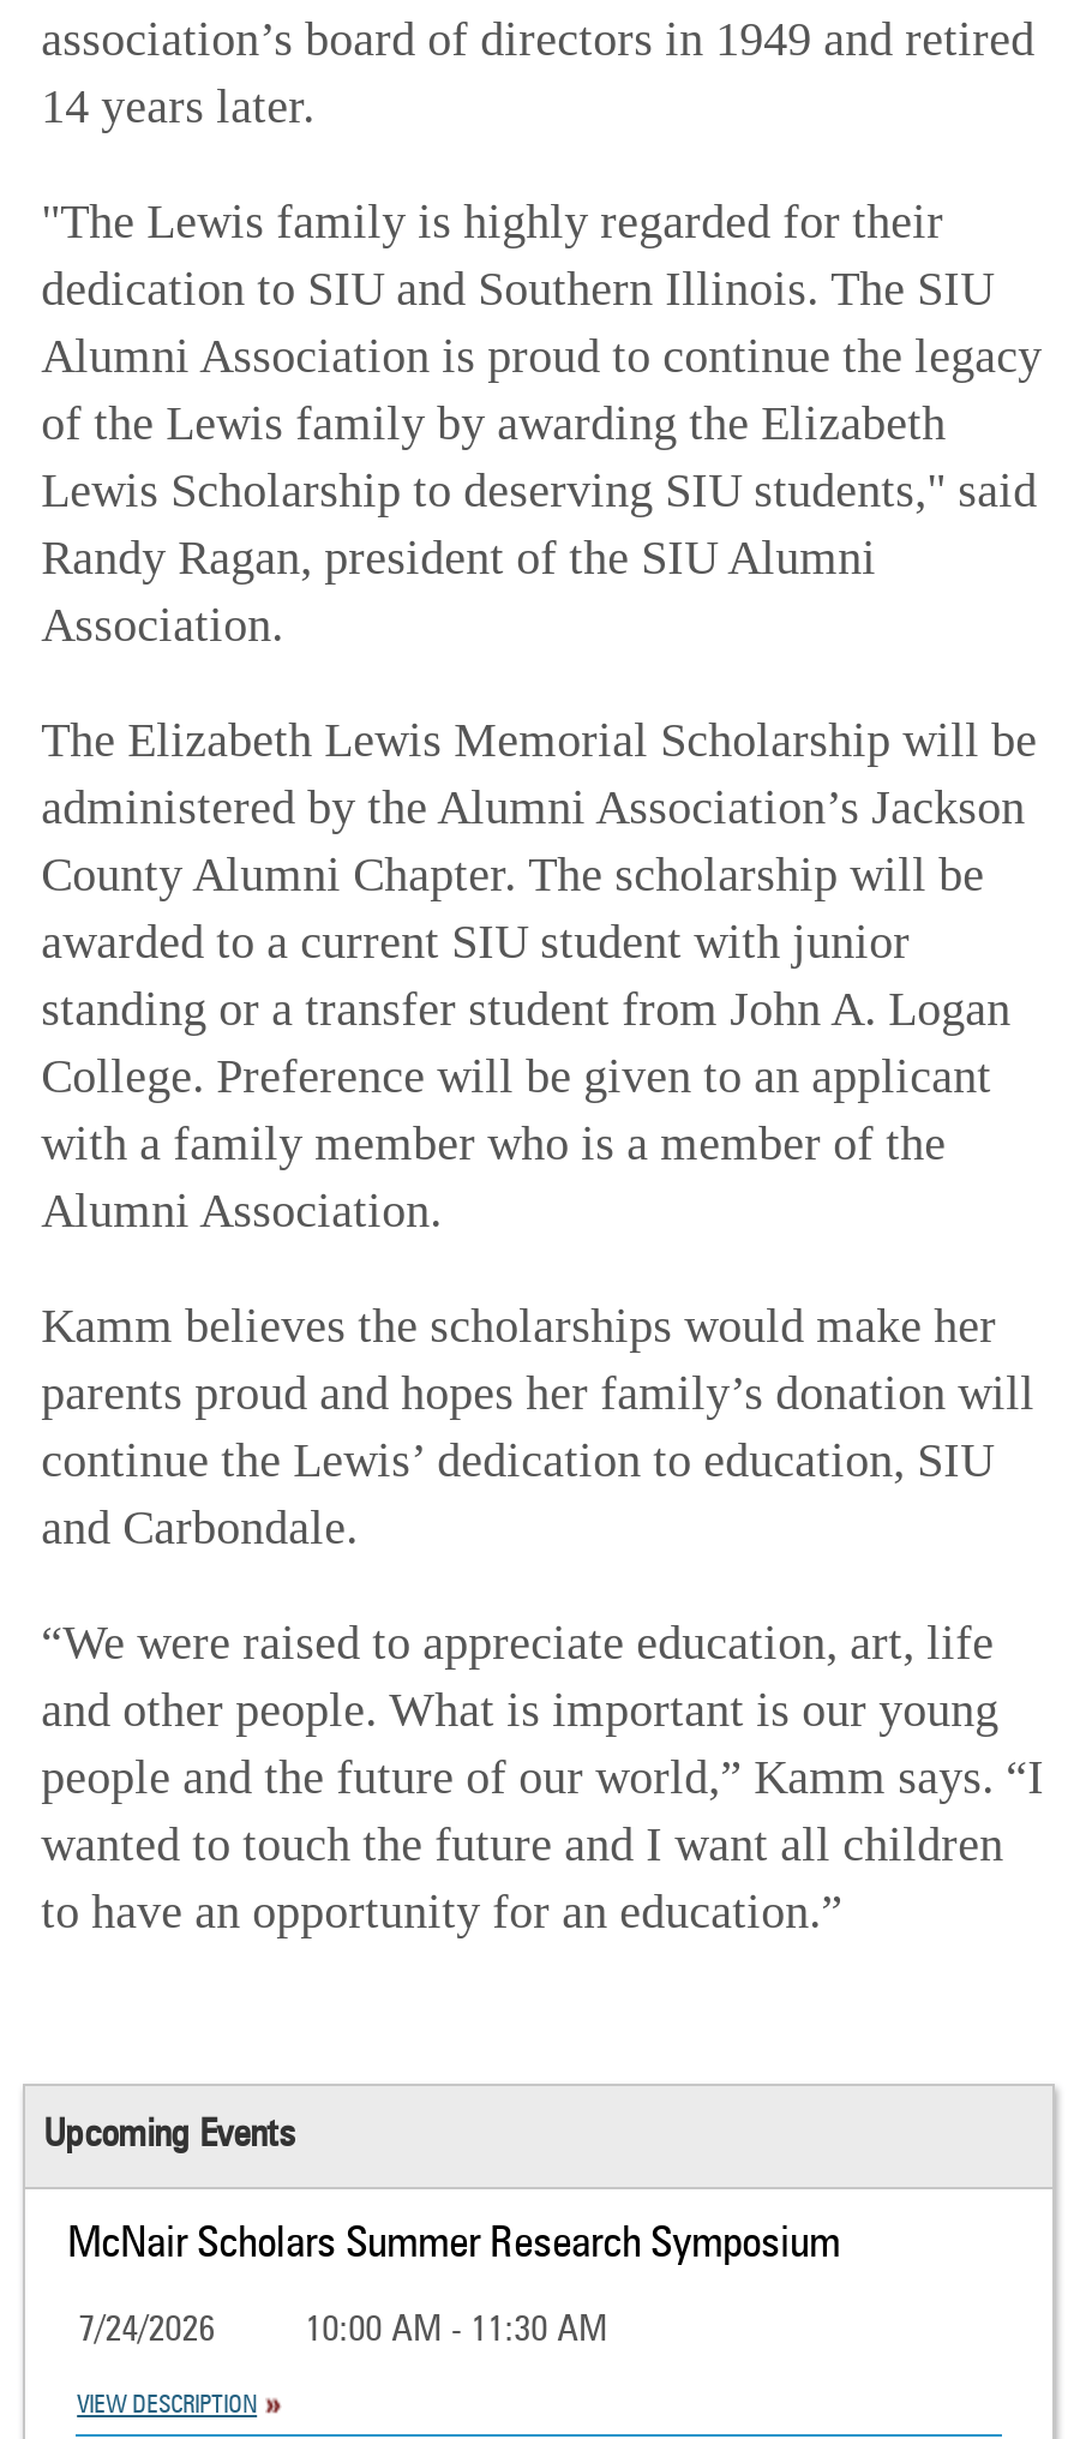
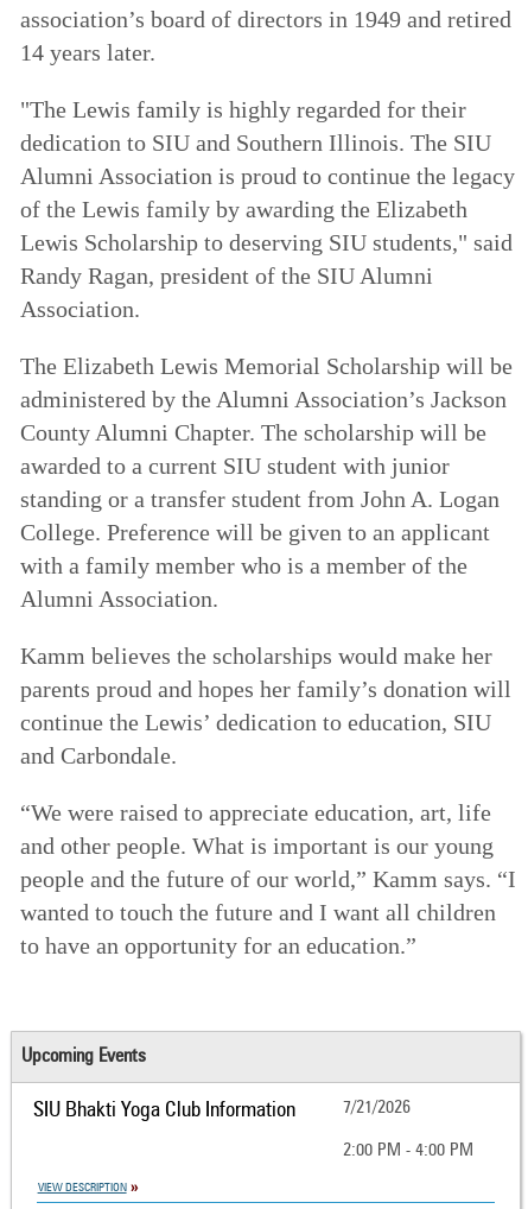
- McNair Scholars Summer Research Symposium
+ SIU Bhakti Yoga Club Information
+ 7/21/2026

- 7/24/2026
- 10:00 AM - 11:30 AM
+ 2:00 PM - 4:00 PM
